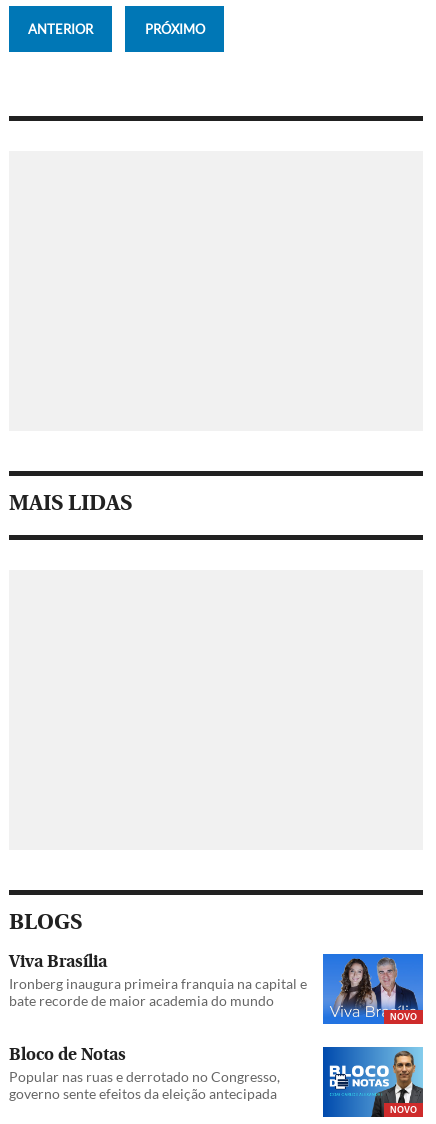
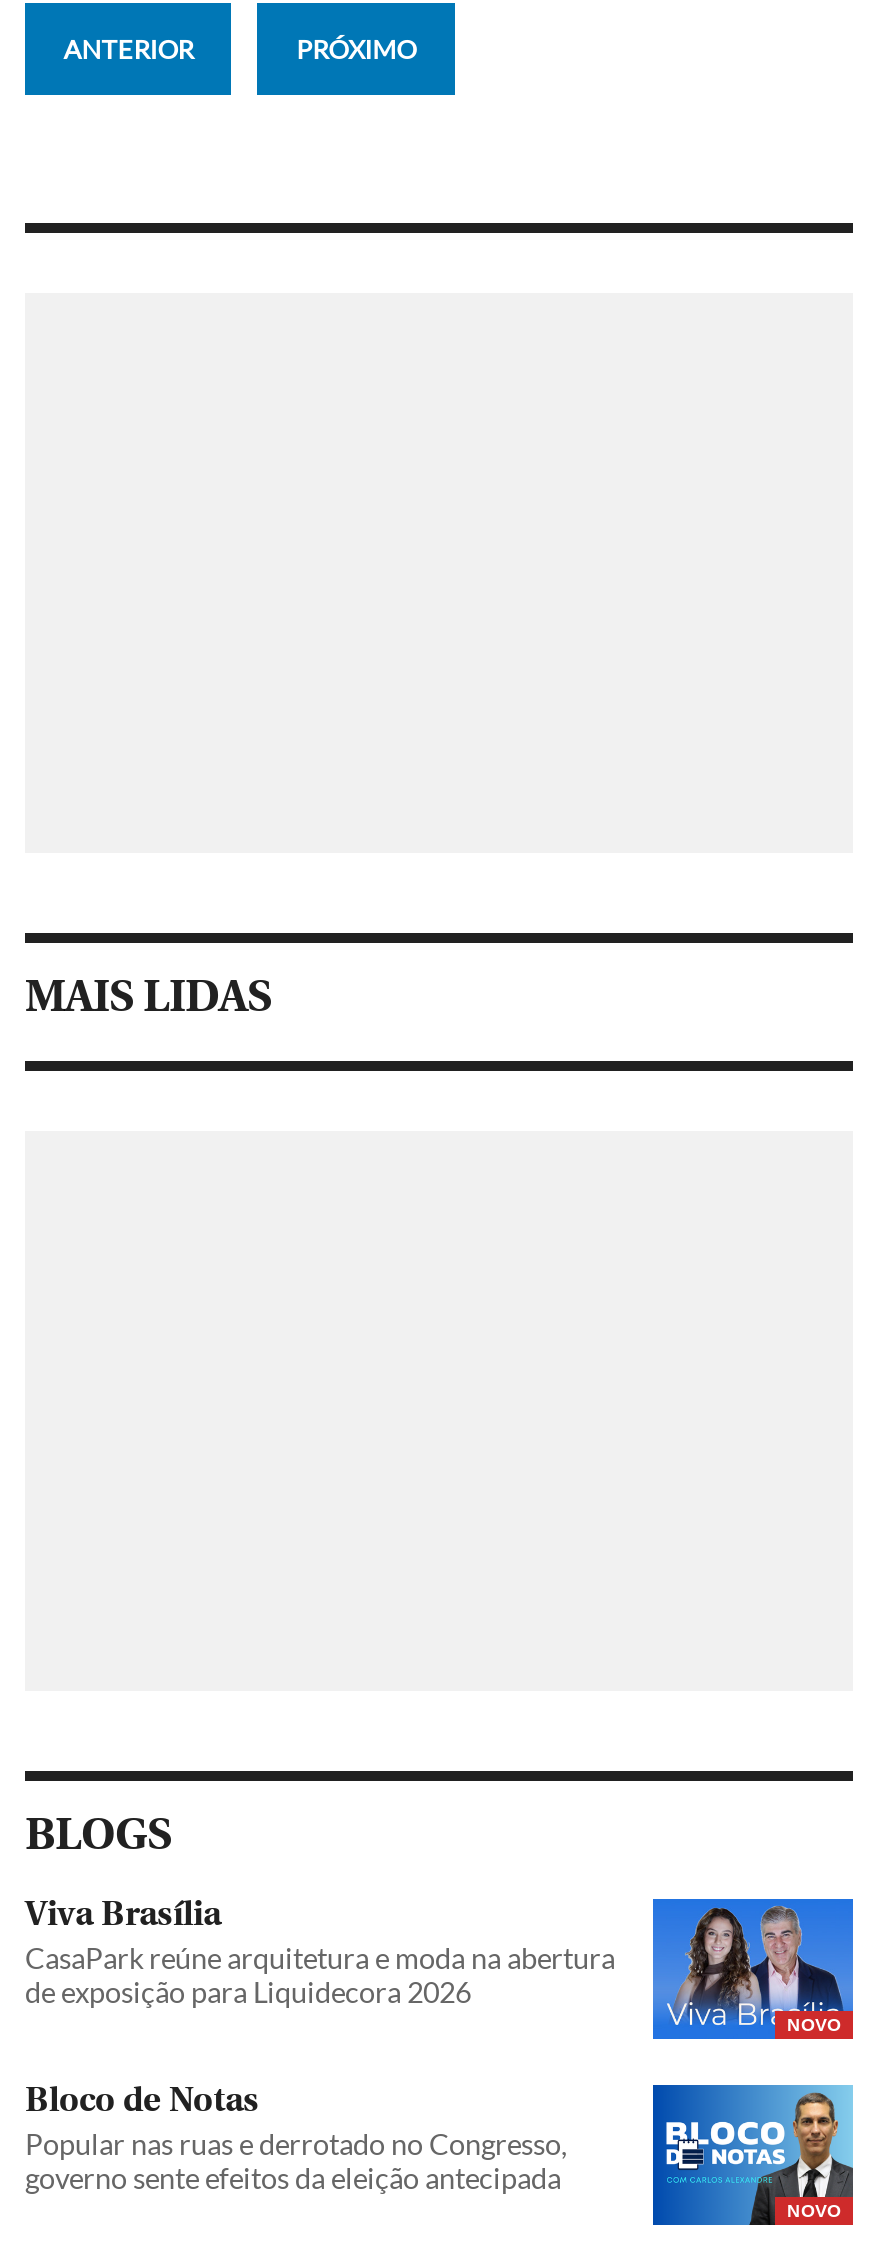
- Ironberg inaugura primeira franquia na capital e
- bate recorde de maior academia do mundo
+ CasaPark reúne arquitetura e moda na abertura
+ de exposição para Liquidecora 2026
